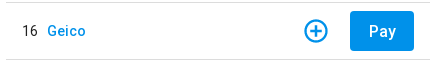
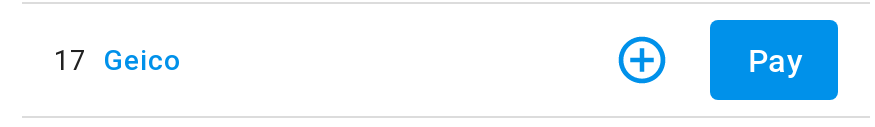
- 16 Geico
+ 17 Geico
